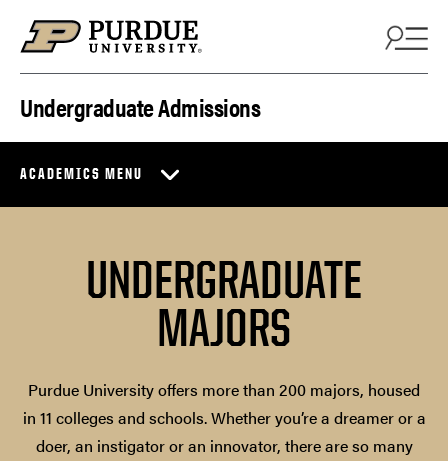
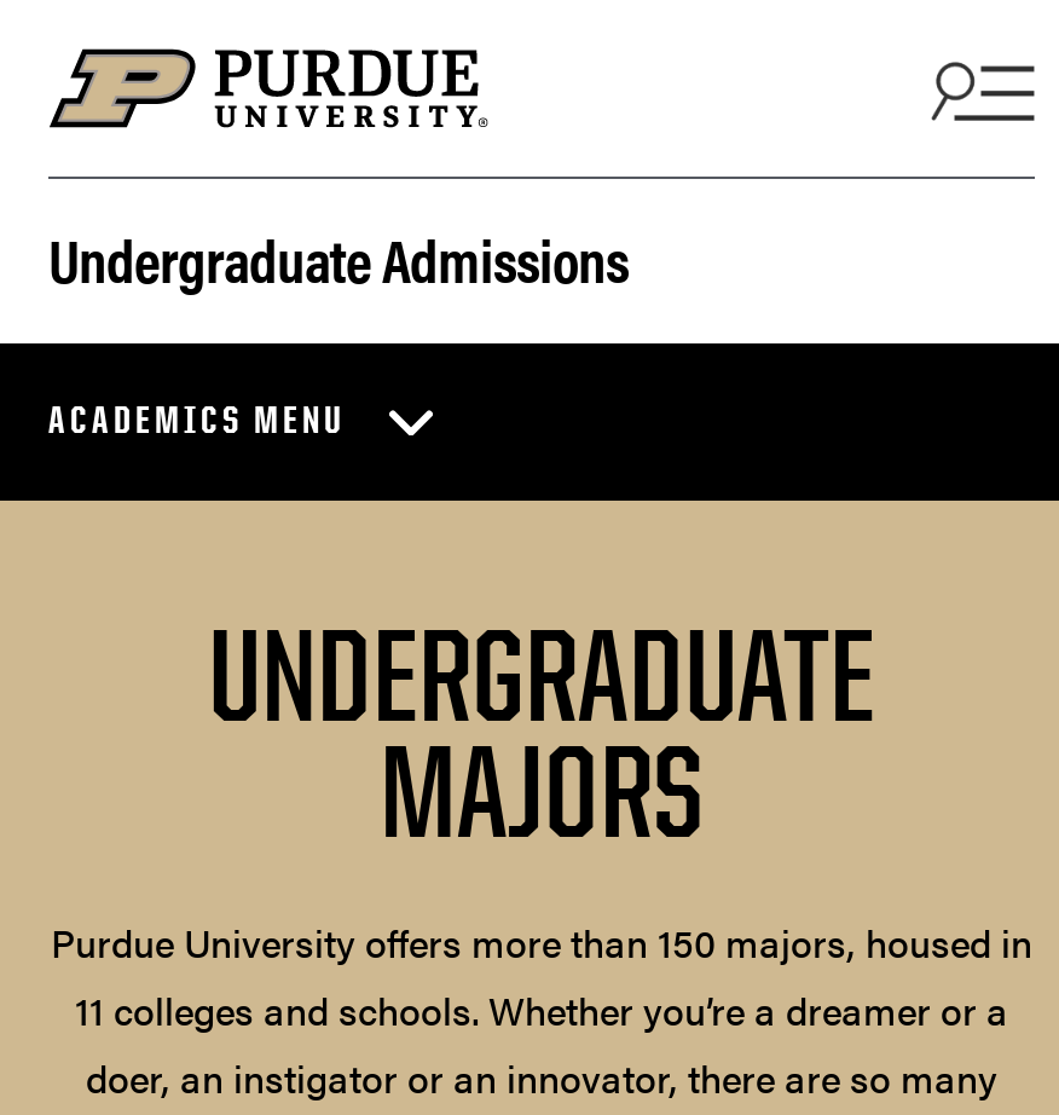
- Purdue University offers more than 200 majors, housed
- in 11 colleges and schools. Whether you’re a dreamer or a
+ Purdue University offers more than 150 majors, housed in
+ 11 colleges and schools. Whether you’re a dreamer or a
